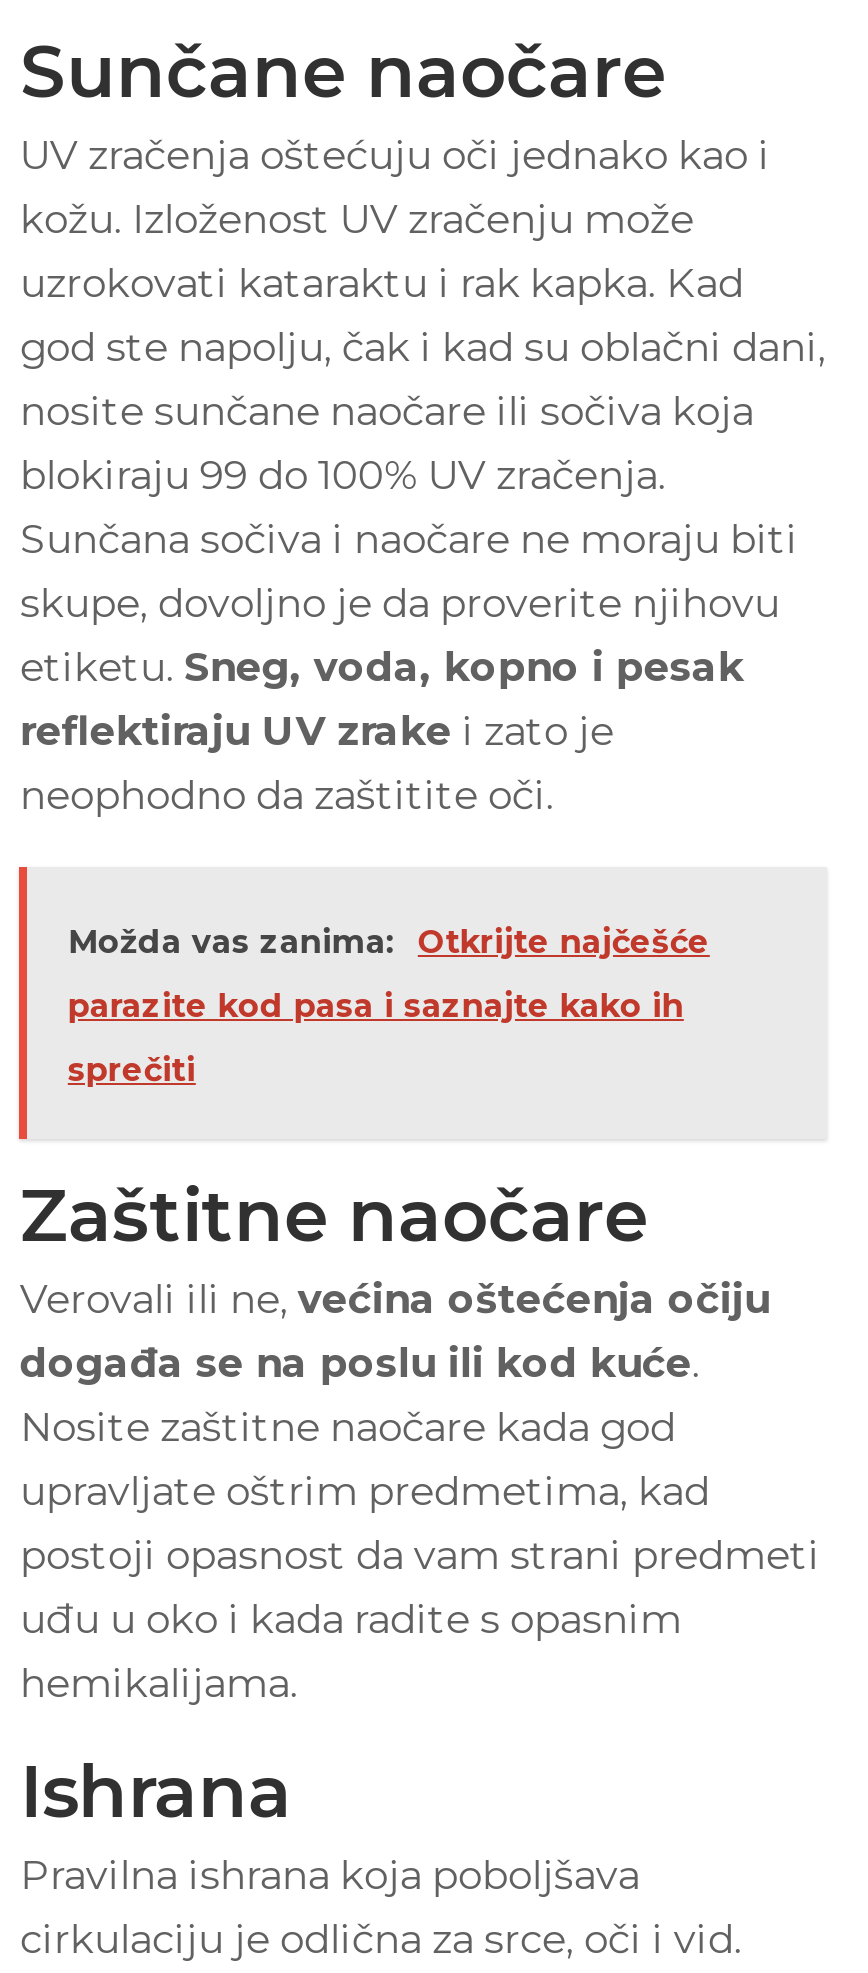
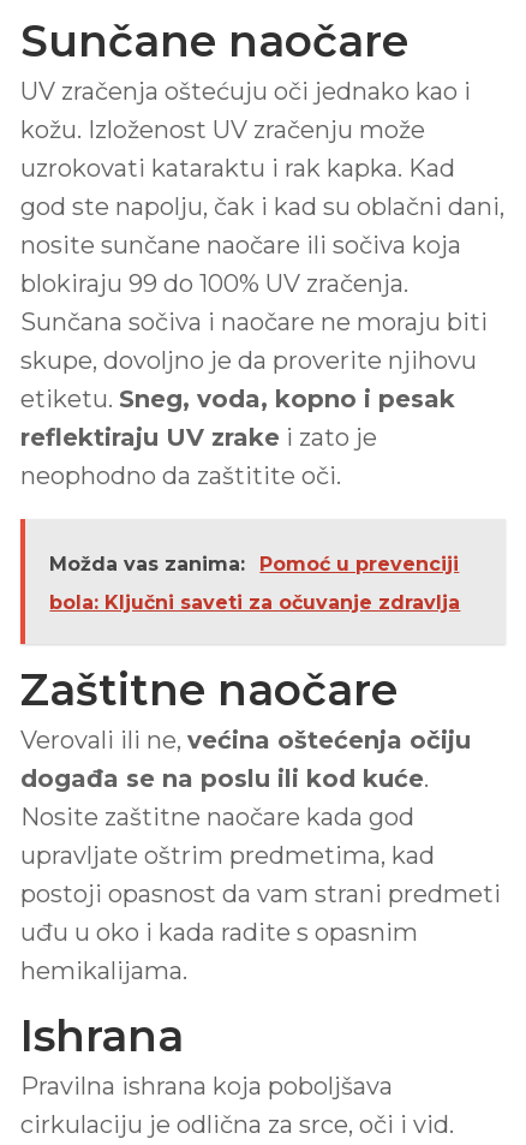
- Otkrijte najčešće
- parazite kod pasa i saznajte kako ih
- sprečiti
+ Pomoć u prevenciji
+ bola: Ključni saveti za očuvanje zdravlja
